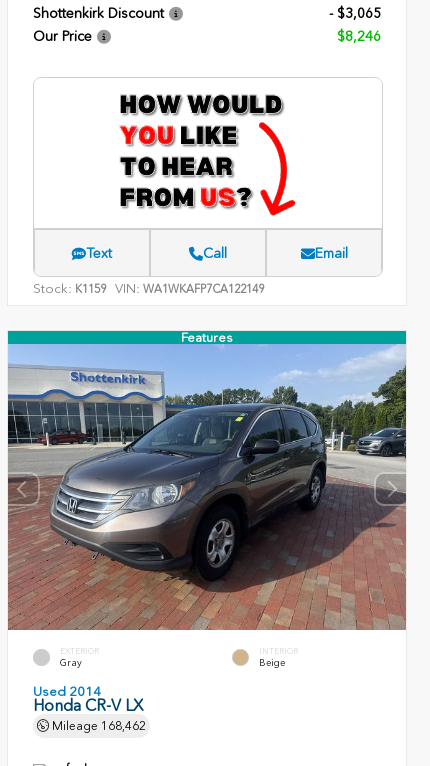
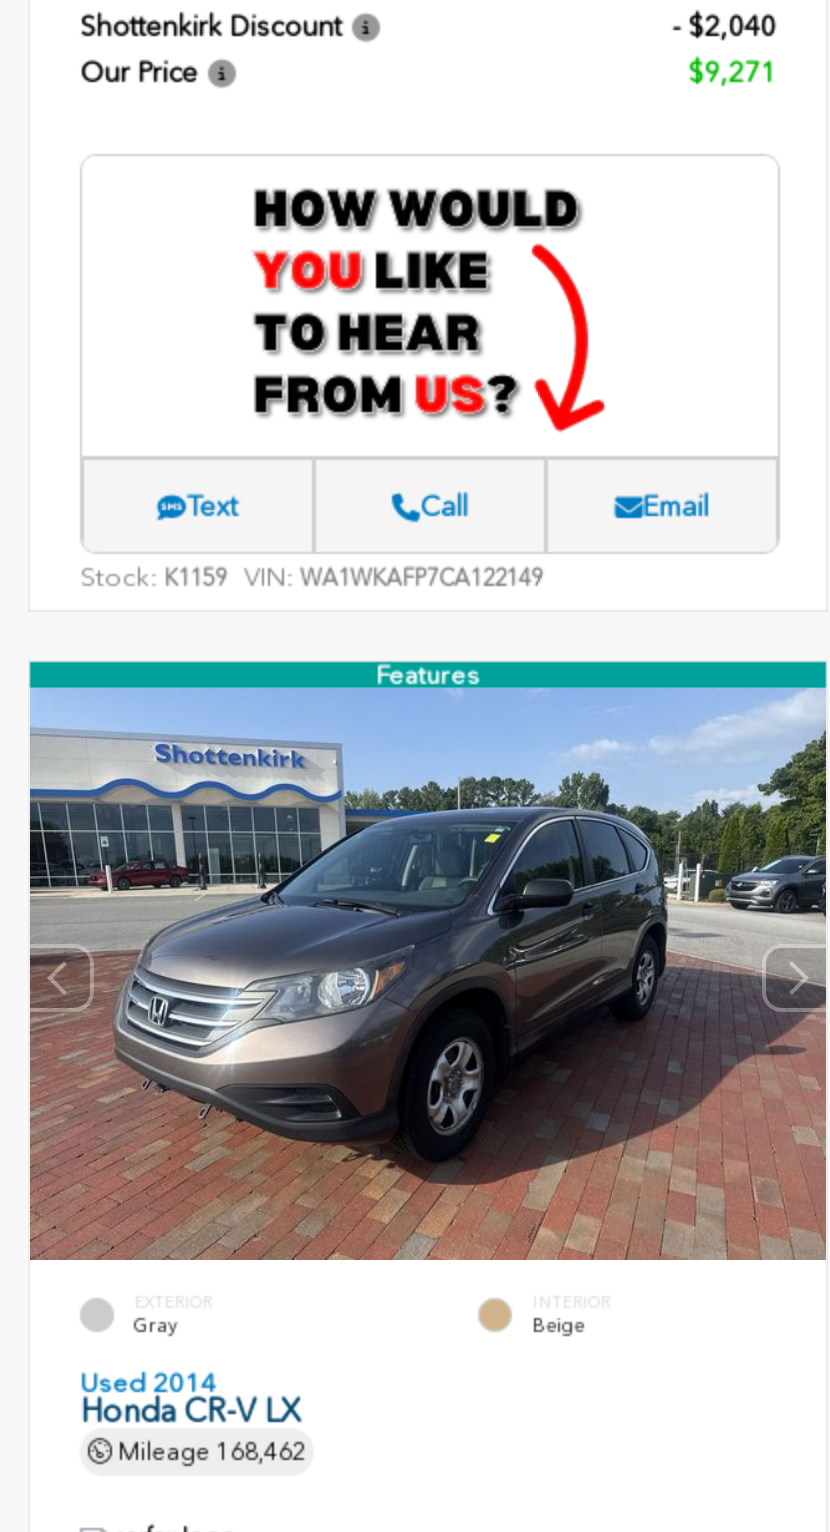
- - $3,065
+ - $2,040

- $8,246
+ $9,271
